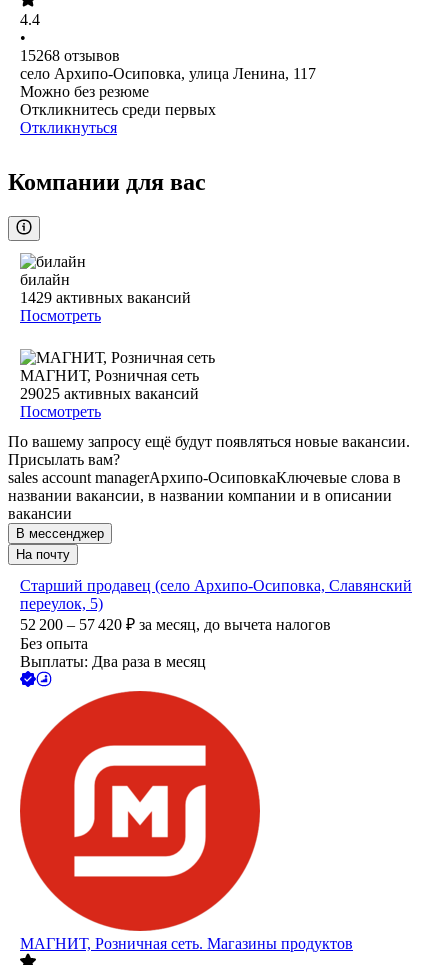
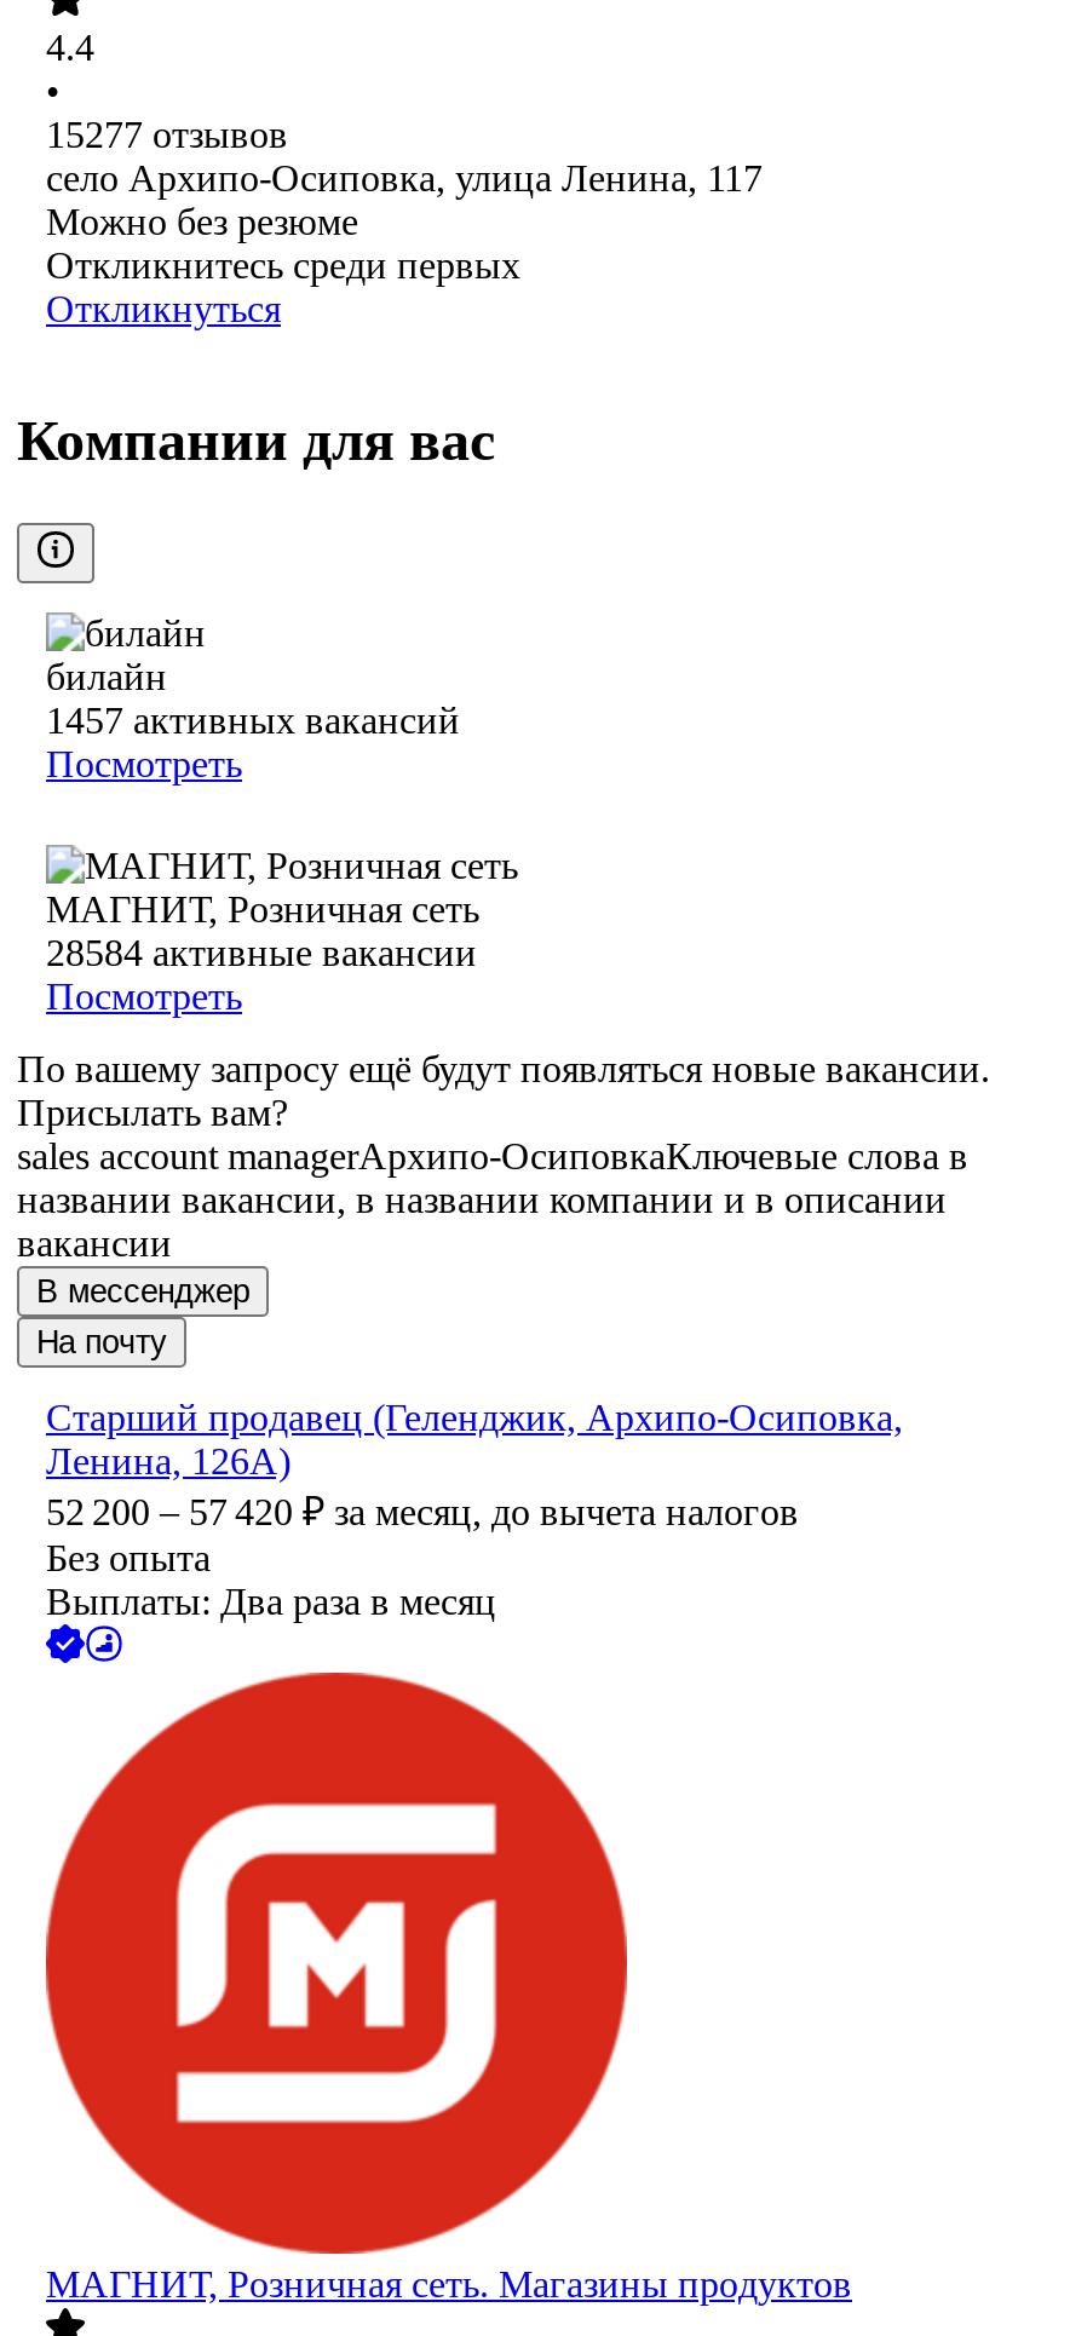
- 15268 отзывов
+ 15277 отзывов

- 1429 активных вакансий
+ 1457 активных вакансий

- 29025 активных вакансий
+ 28584 активные вакансии

- Старший продавец (село Архипо-Осиповка, Славянский
- переулок, 5)
+ Старший продавец (Геленджик, Архипо-Осиповка,
+ Ленина, 126А)
